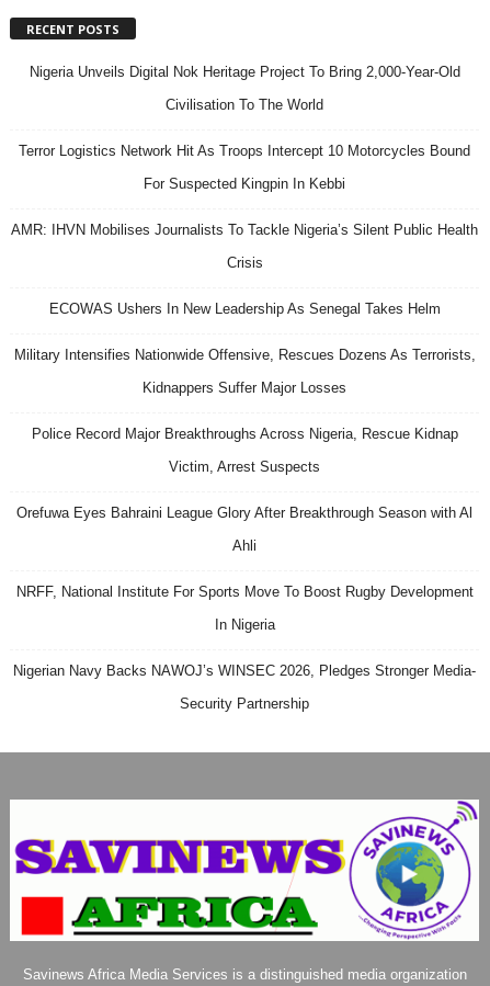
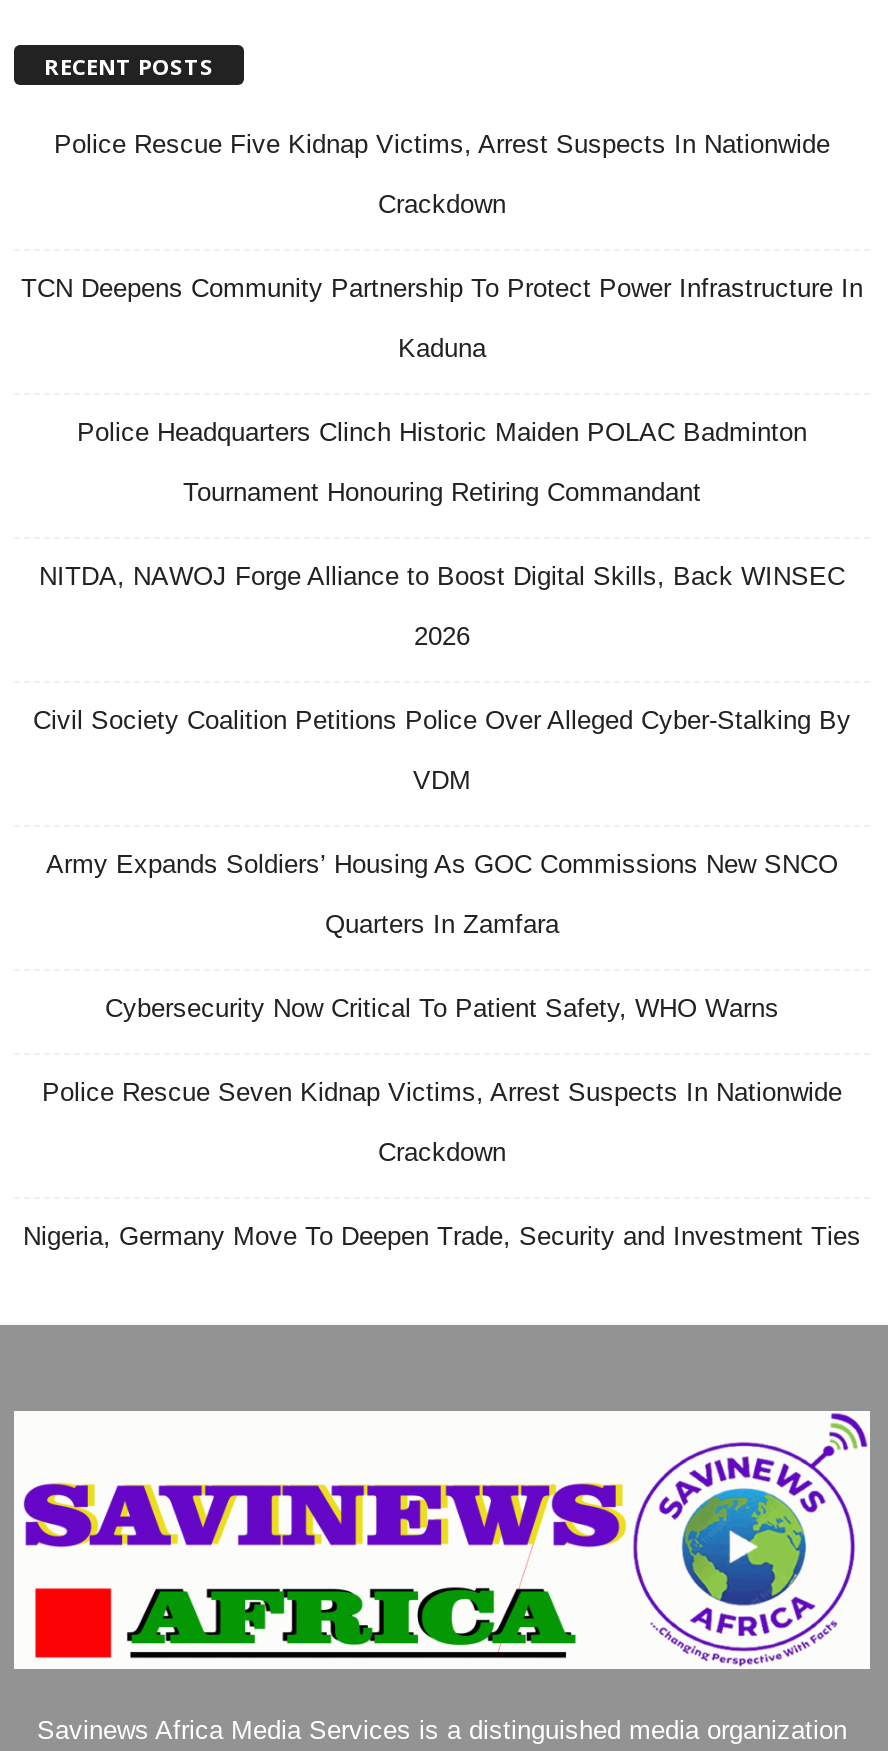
- Nigeria Unveils Digital Nok Heritage Project To Bring 2,000-Year-Old
- Civilisation To The World
- Terror Logistics Network Hit As Troops Intercept 10 Motorcycles Bound
- For Suspected Kingpin In Kebbi
- AMR: IHVN Mobilises Journalists To Tackle Nigeria’s Silent Public Health
- Crisis
- ECOWAS Ushers In New Leadership As Senegal Takes Helm
- Military Intensifies Nationwide Offensive, Rescues Dozens As Terrorists,
- Kidnappers Suffer Major Losses
- Police Record Major Breakthroughs Across Nigeria, Rescue Kidnap
- Victim, Arrest Suspects
- Orefuwa Eyes Bahraini League Glory After Breakthrough Season with Al
- Ahli
- NRFF, National Institute For Sports Move To Boost Rugby Development
- In Nigeria
- Nigerian Navy Backs NAWOJ’s WINSEC 2026, Pledges Stronger Media-
- Security Partnership
+ Police Rescue Five Kidnap Victims, Arrest Suspects In Nationwide
+ Crackdown
+ TCN Deepens Community Partnership To Protect Power Infrastructure In
+ Kaduna
+ Police Headquarters Clinch Historic Maiden POLAC Badminton
+ Tournament Honouring Retiring Commandant
+ NITDA, NAWOJ Forge Alliance to Boost Digital Skills, Back WINSEC
+ 2026
+ Civil Society Coalition Petitions Police Over Alleged Cyber-Stalking By
+ VDM
+ Army Expands Soldiers’ Housing As GOC Commissions New SNCO
+ Quarters In Zamfara
+ Cybersecurity Now Critical To Patient Safety, WHO Warns
+ Police Rescue Seven Kidnap Victims, Arrest Suspects In Nationwide
+ Crackdown
+ Nigeria, Germany Move To Deepen Trade, Security and Investment Ties
